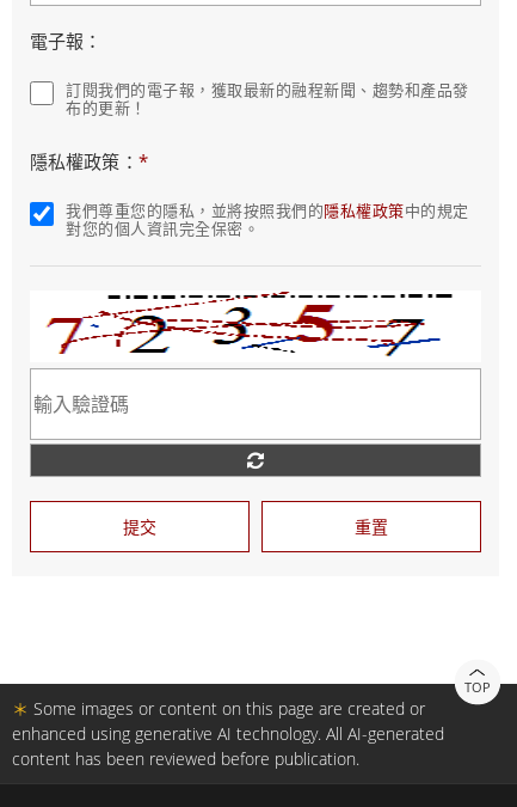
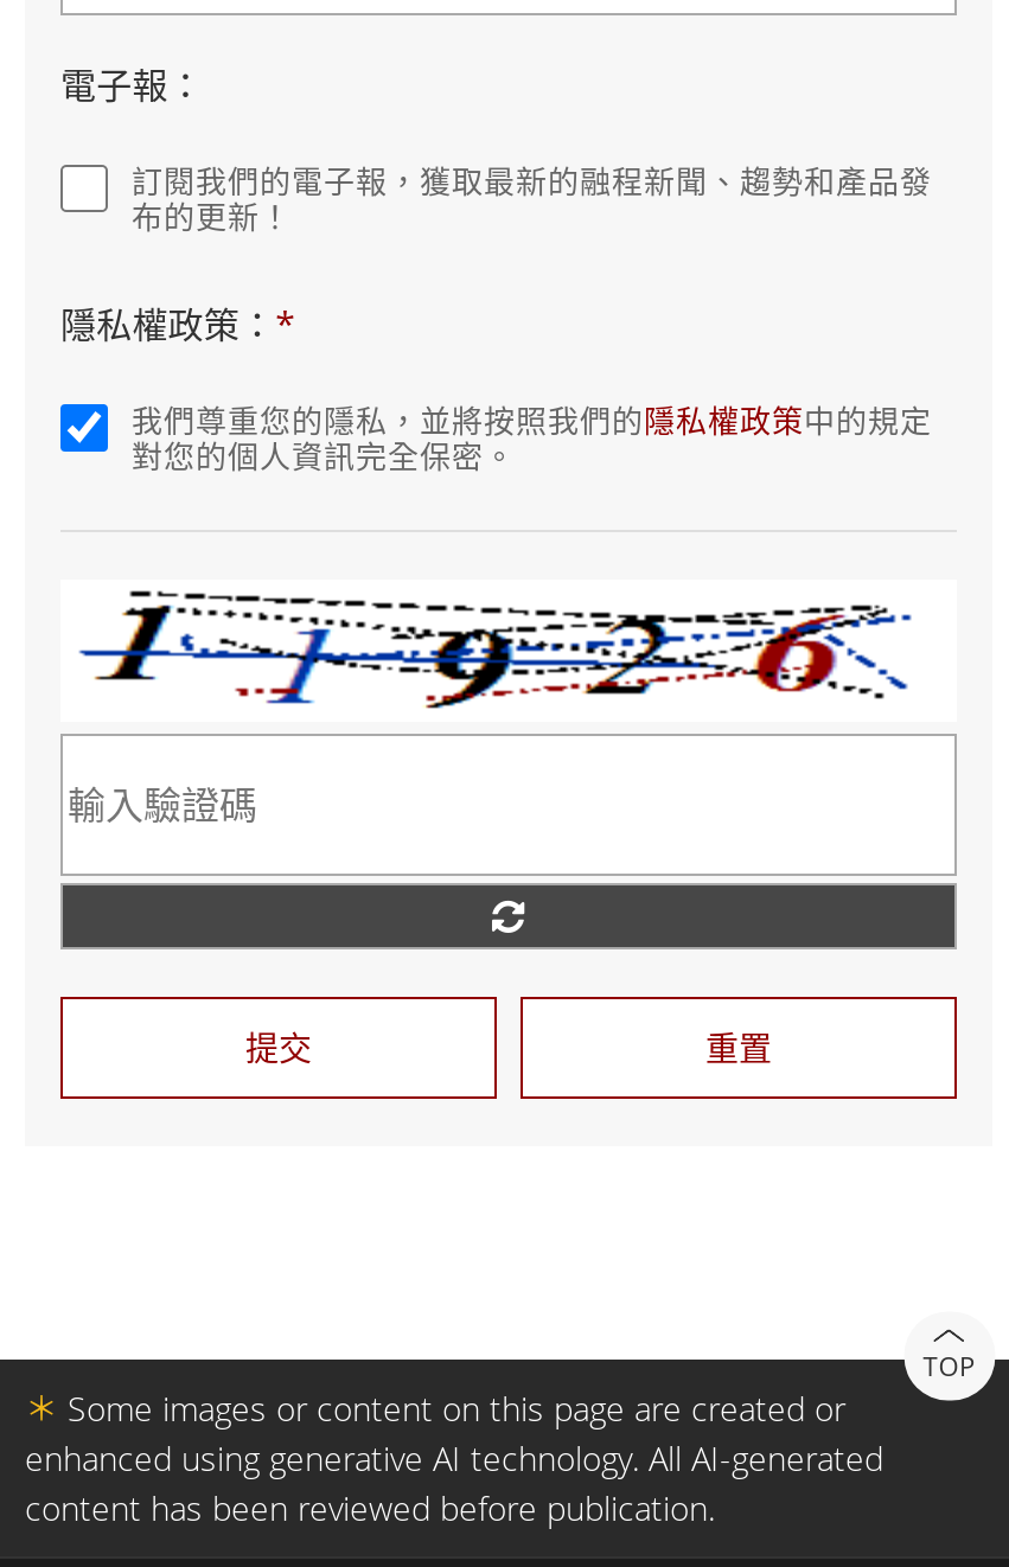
- [image]
+ [image]
